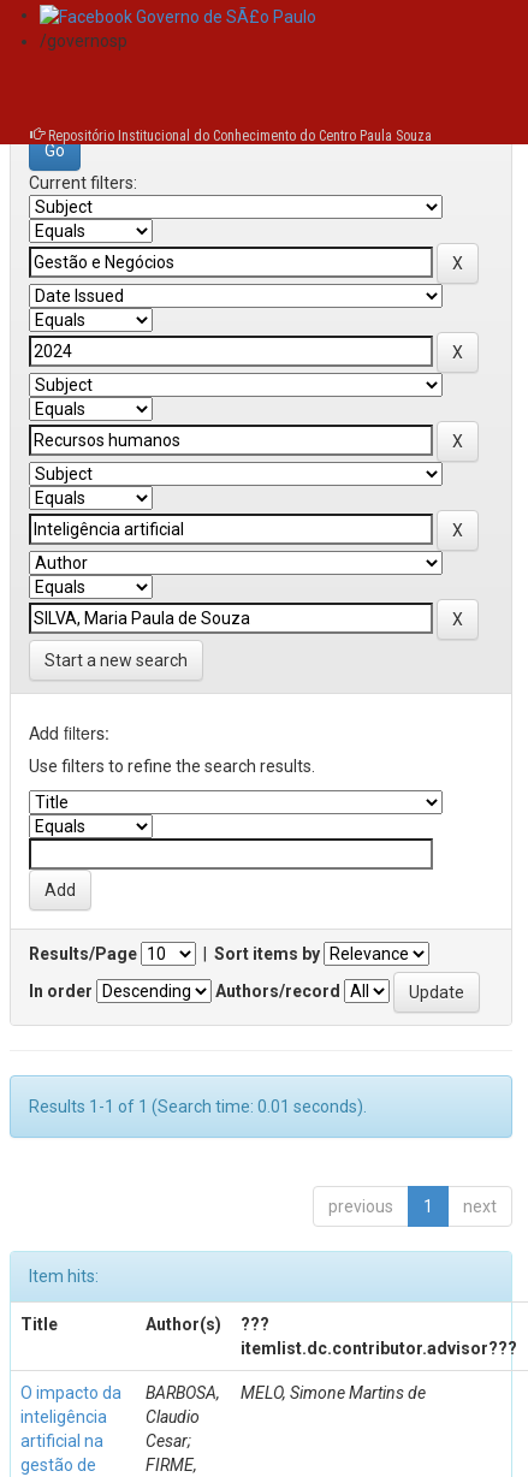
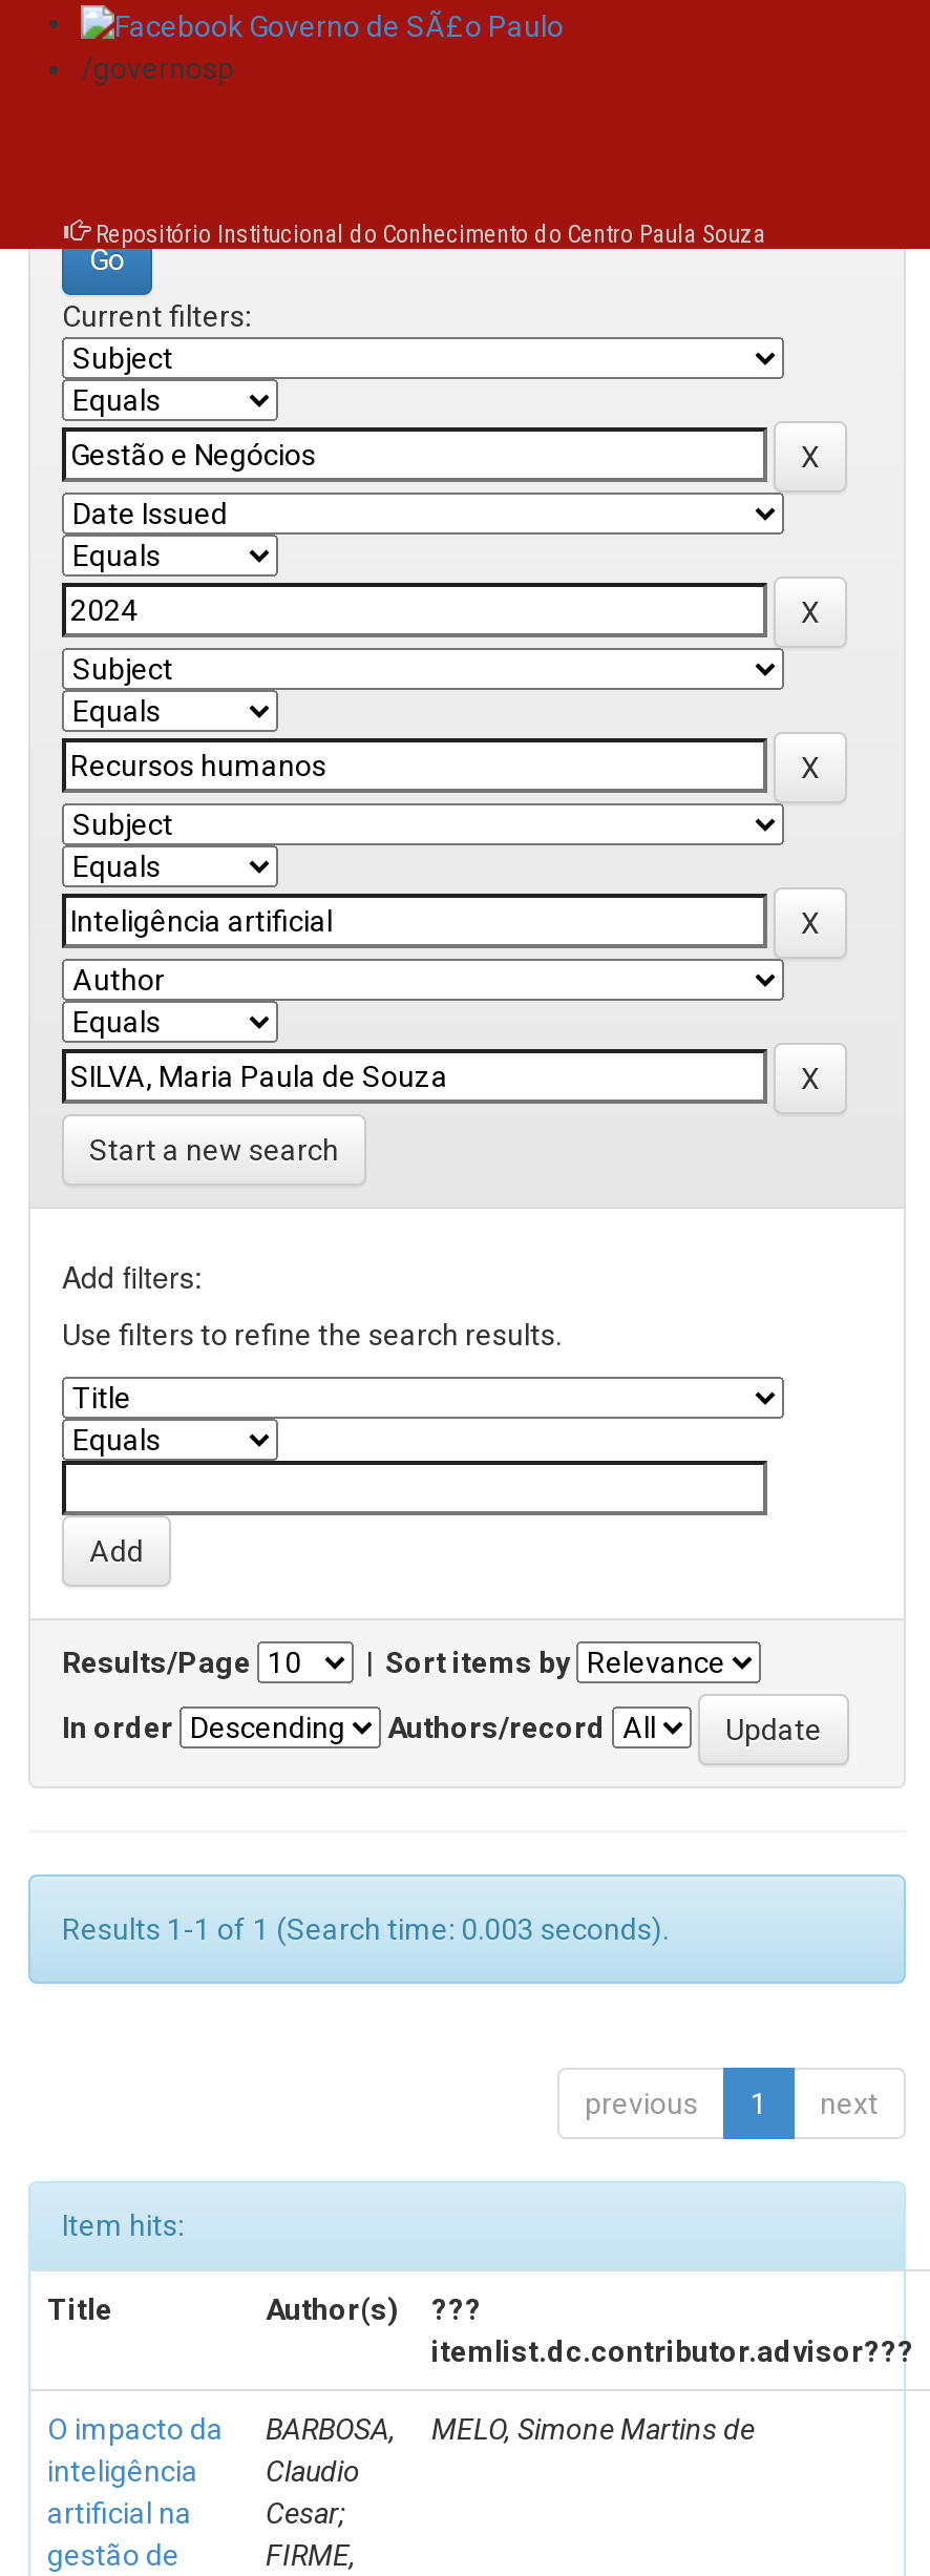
- Results 1-1 of 1 (Search time: 0.01 seconds).
+ Results 1-1 of 1 (Search time: 0.003 seconds).
